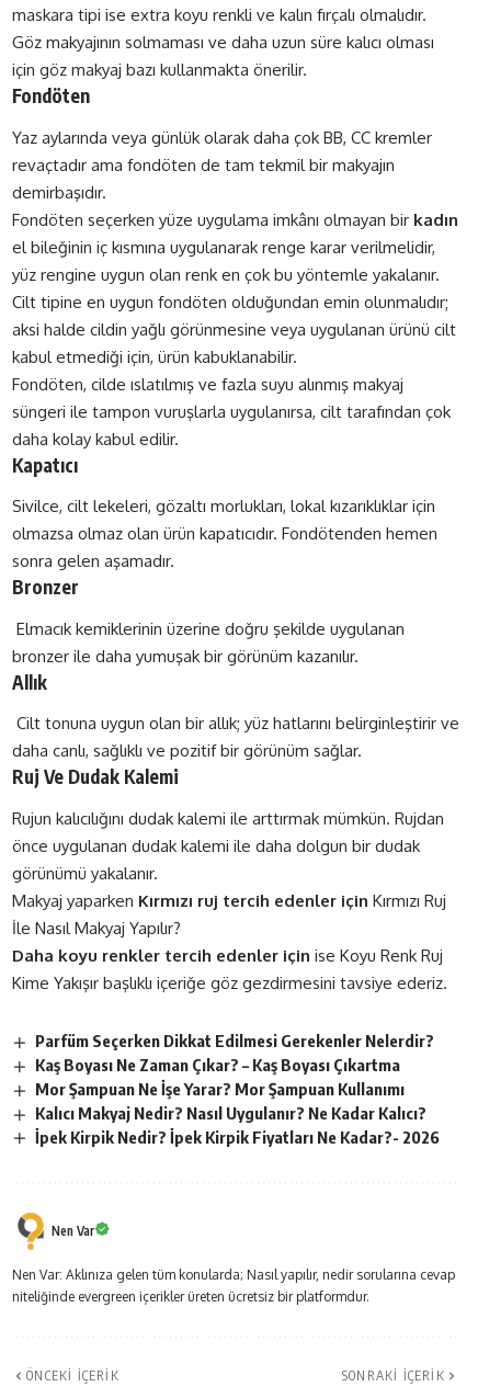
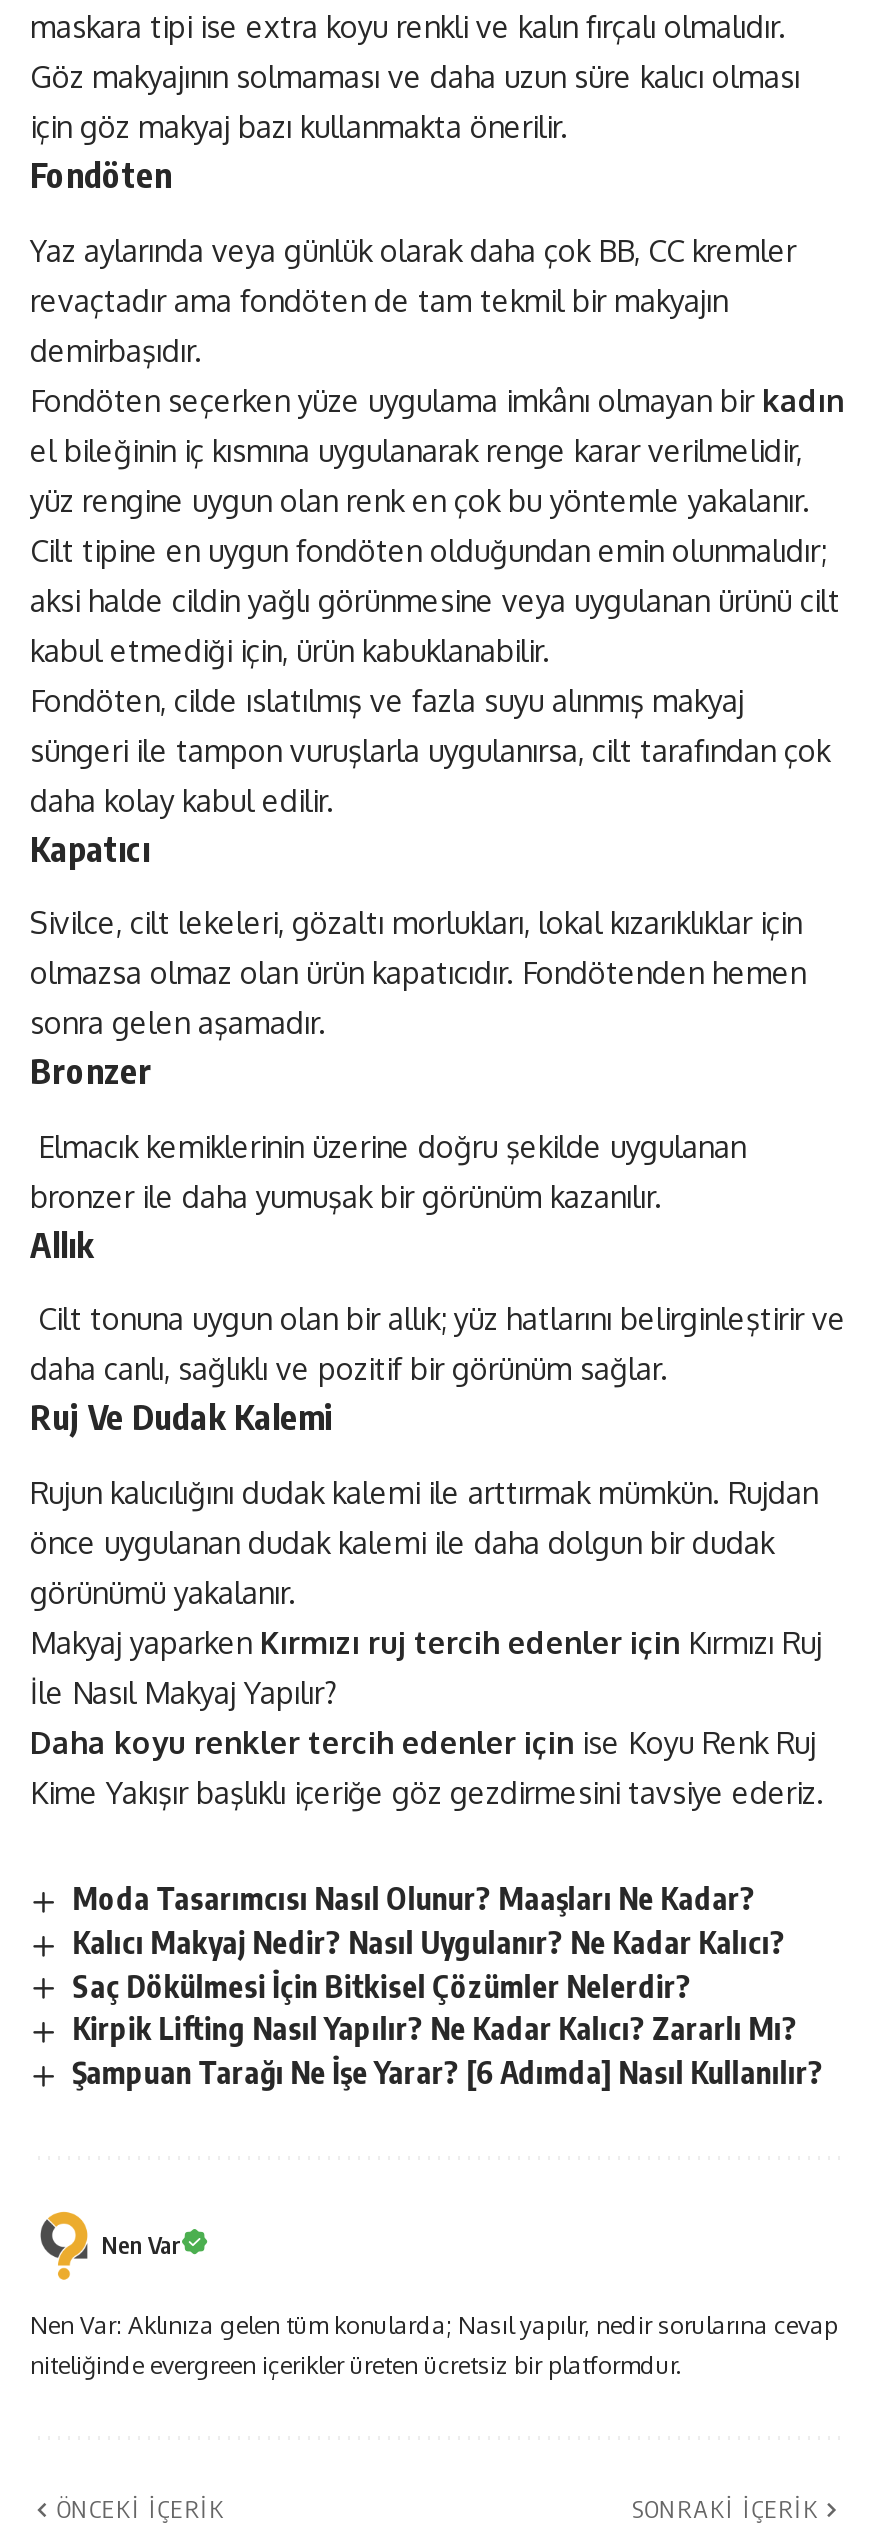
- Parfüm Seçerken Dikkat Edilmesi Gerekenler Nelerdir?
- Kaş Boyası Ne Zaman Çıkar? – Kaş Boyası Çıkartma
- Mor Şampuan Ne İşe Yarar? Mor Şampuan Kullanımı
+ Moda Tasarımcısı Nasıl Olunur? Maaşları Ne Kadar?

moved up: Kalıcı Makyaj Nedir? Nasıl Uygulanır? Ne Kadar Kalıcı?

- İpek Kirpik Nedir? İpek Kirpik Fiyatları Ne Kadar?- 2026
+ Saç Dökülmesi İçin Bitkisel Çözümler Nelerdir?
+ Kirpik Lifting Nasıl Yapılır? Ne Kadar Kalıcı? Zararlı Mı?
+ Şampuan Tarağı Ne İşe Yarar? [6 Adımda] Nasıl Kullanılır?
